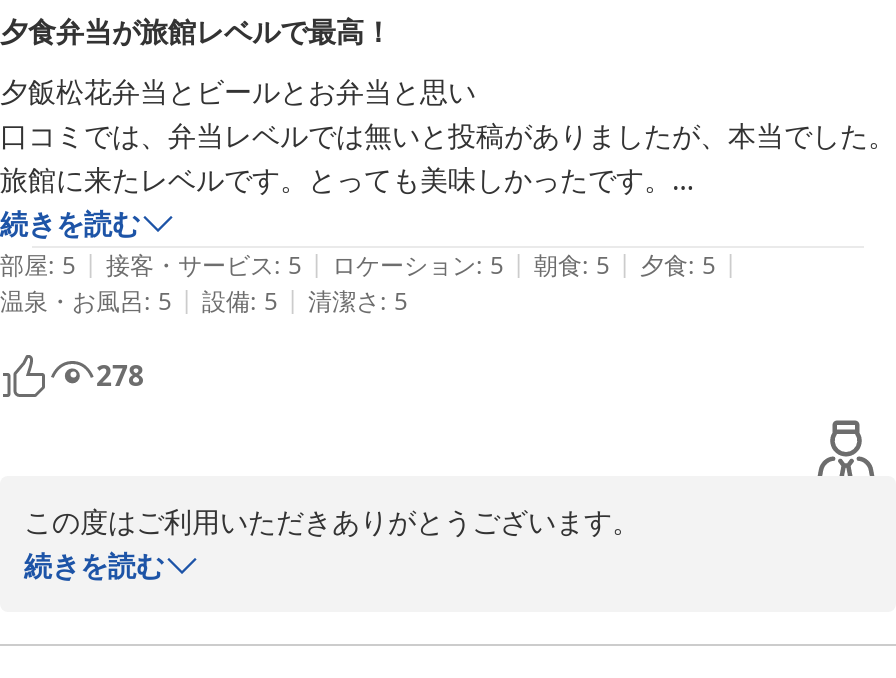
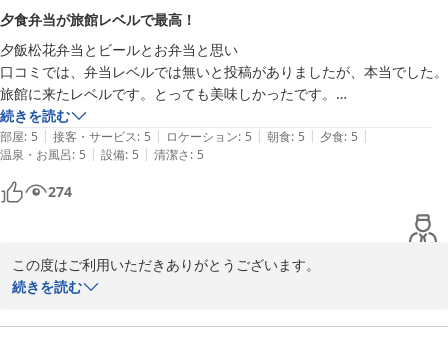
- 278
+ 274
